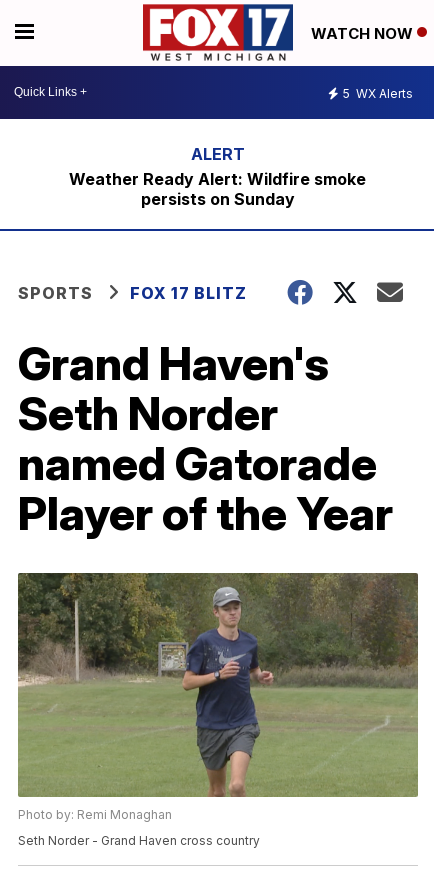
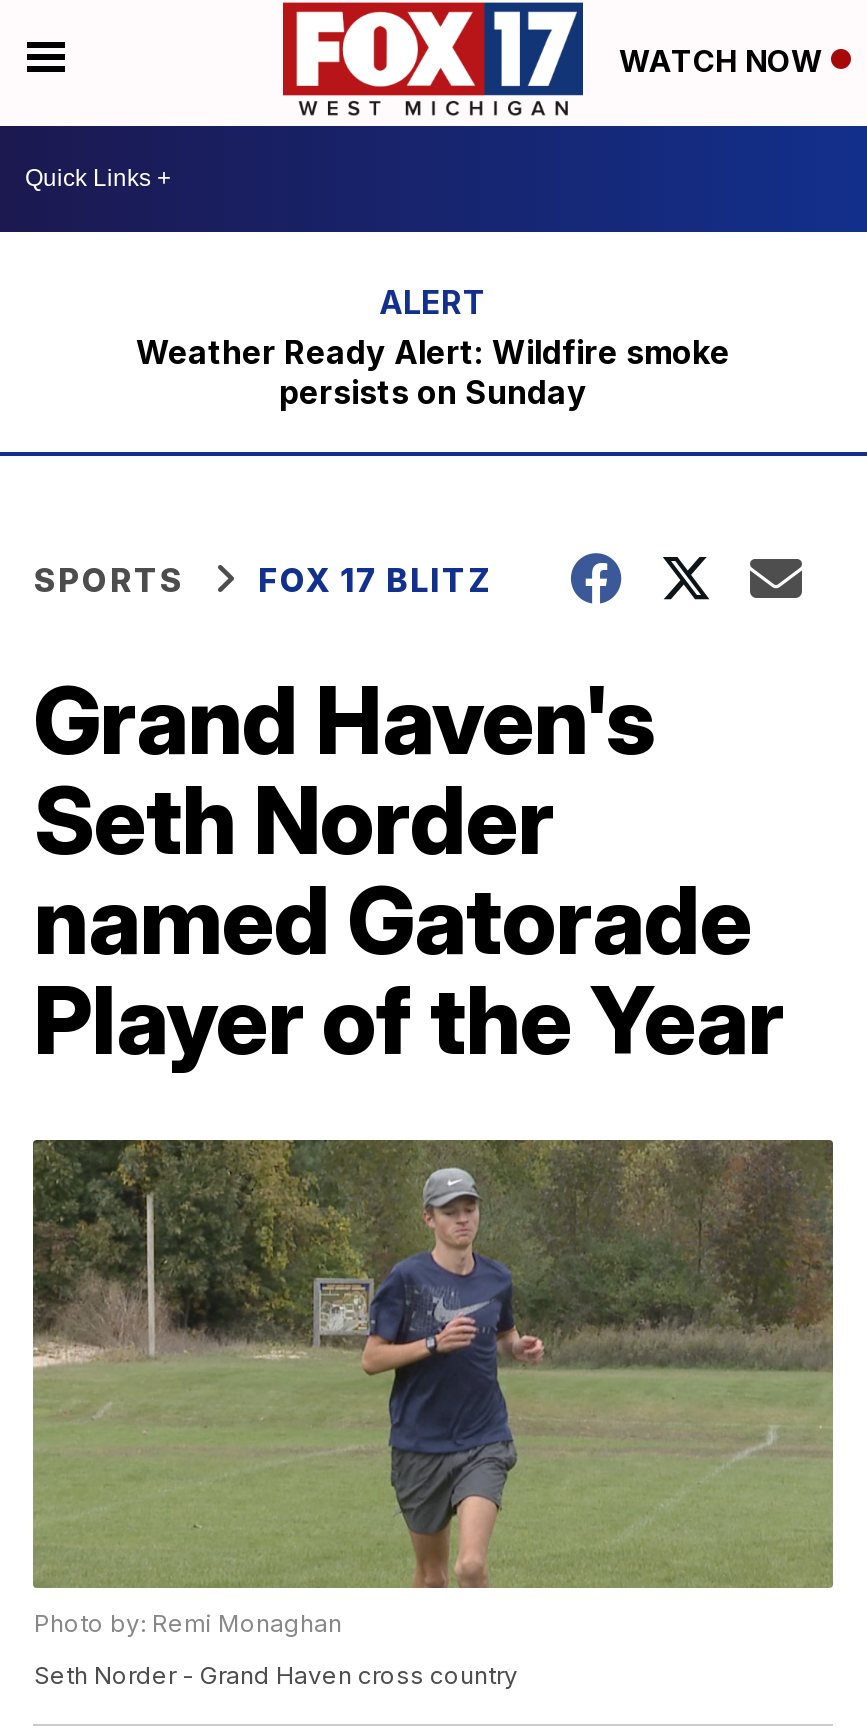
- 5 WX Alerts
